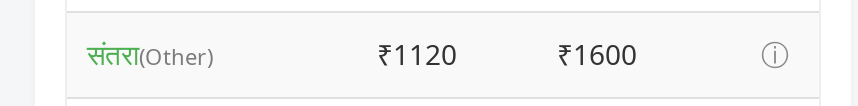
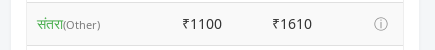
- ₹1120
+ ₹1100

- ₹1600
+ ₹1610
